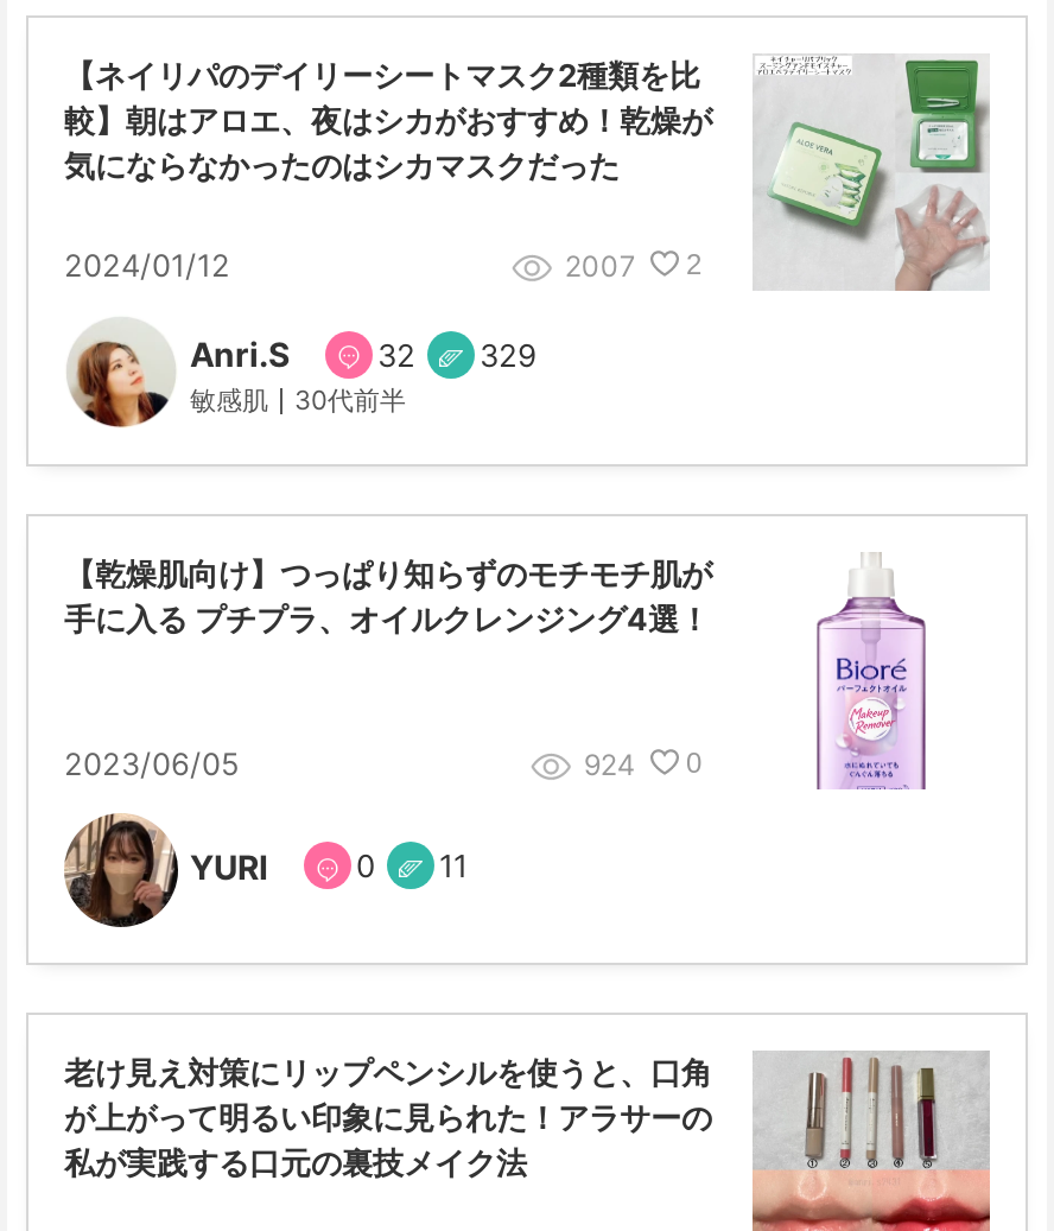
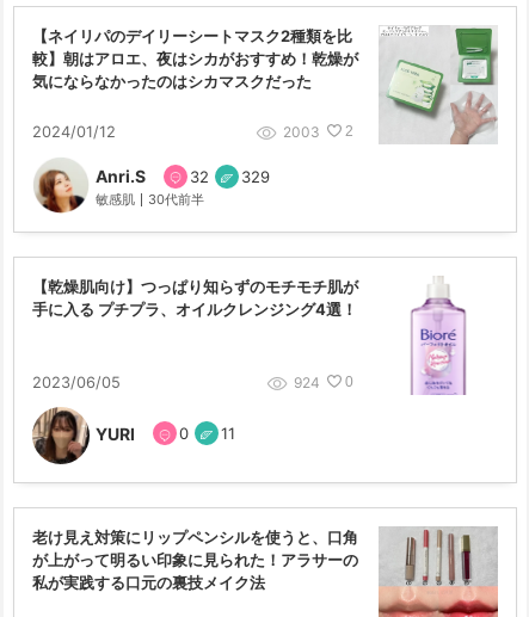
- 2007 2
+ 2003 2
